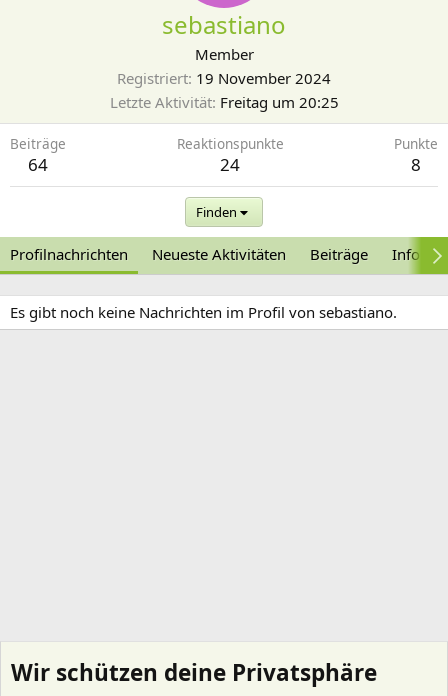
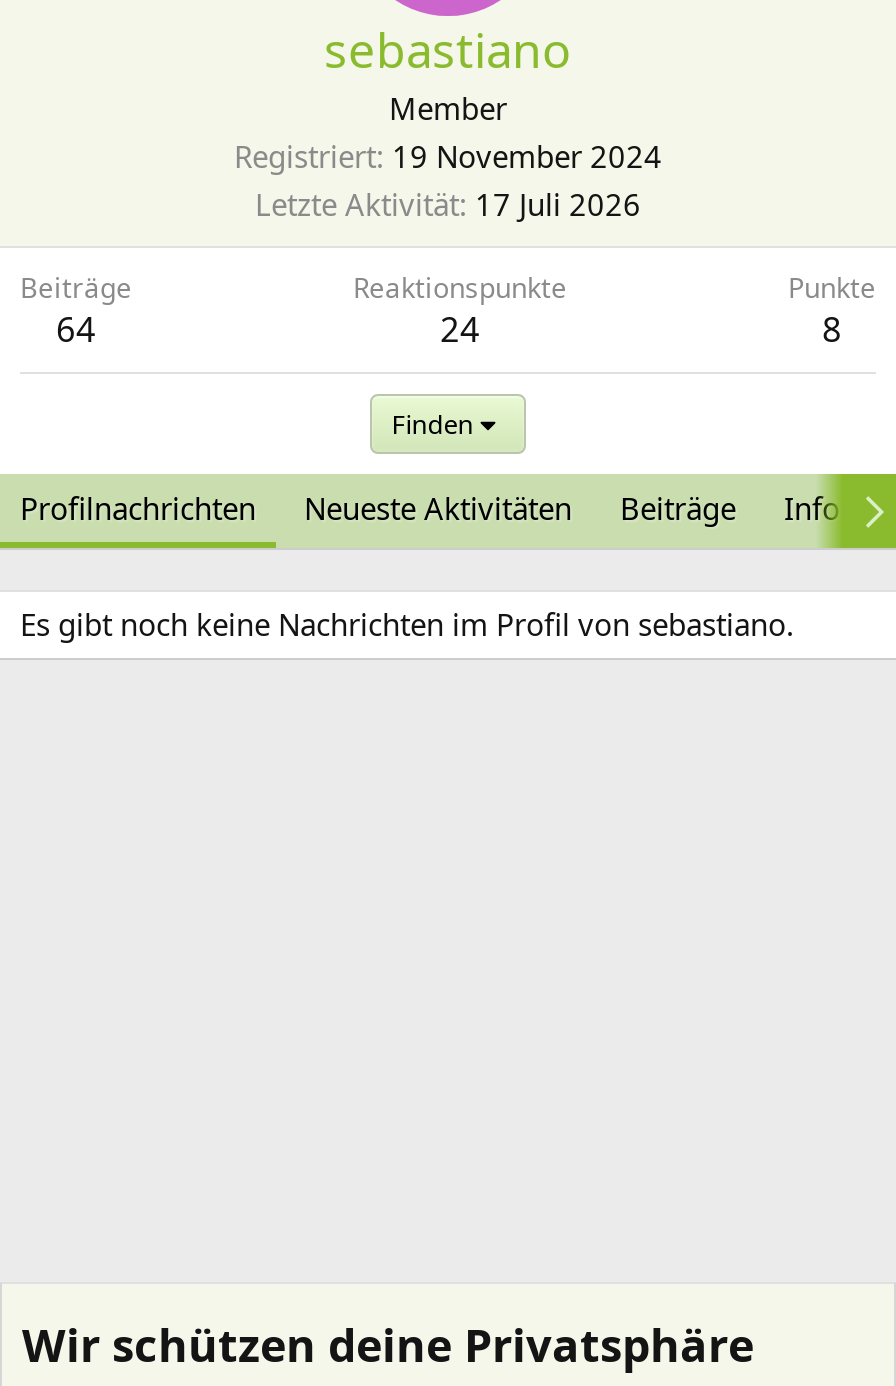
- Letzte Aktivität Freitag um 20:25
+ Letzte Aktivität 17 Juli 2026
